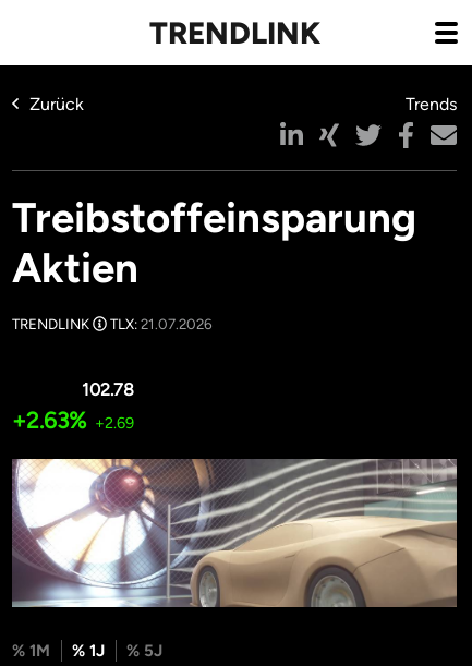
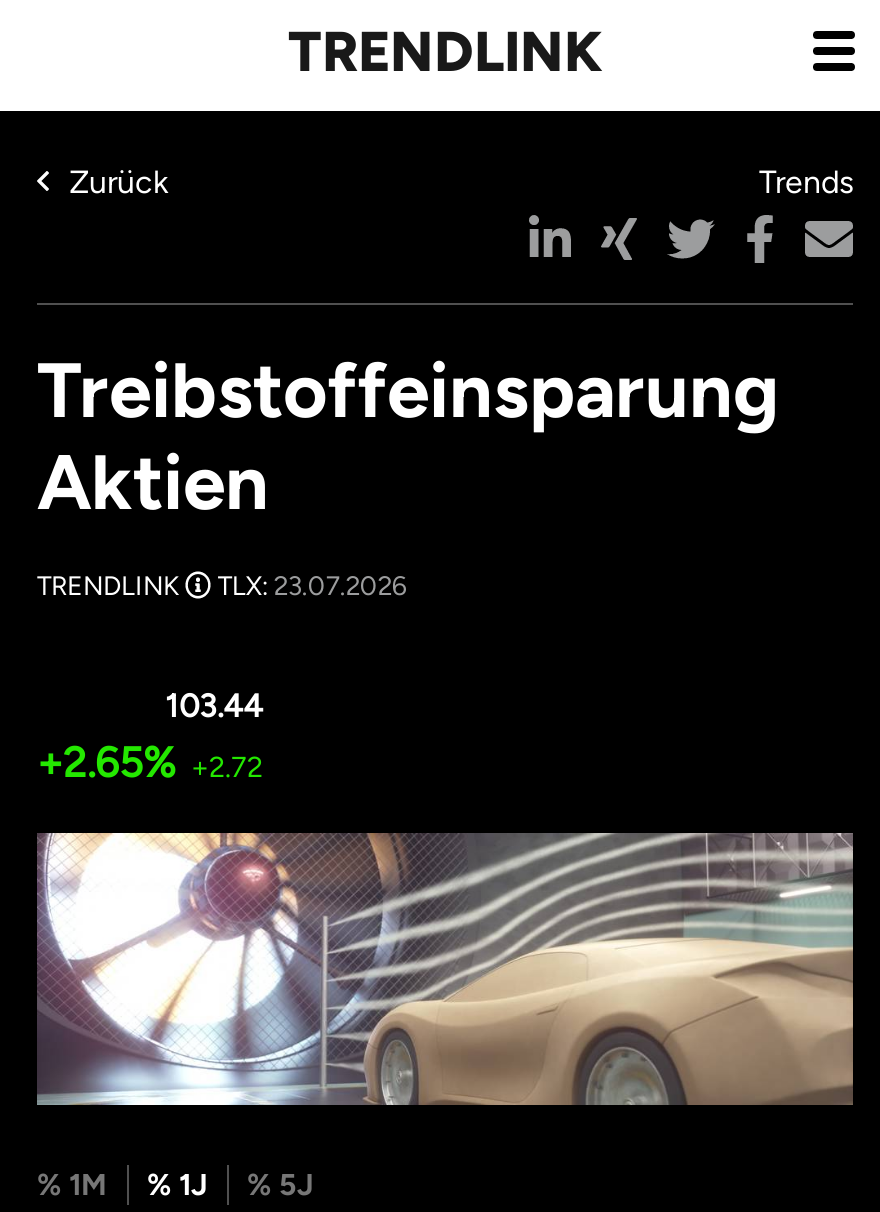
- TRENDLINK TLX: 21.07.2026
+ TRENDLINK TLX: 23.07.2026

- 102.78
+ 103.44

- +2.63% +2.69
+ +2.65% +2.72
